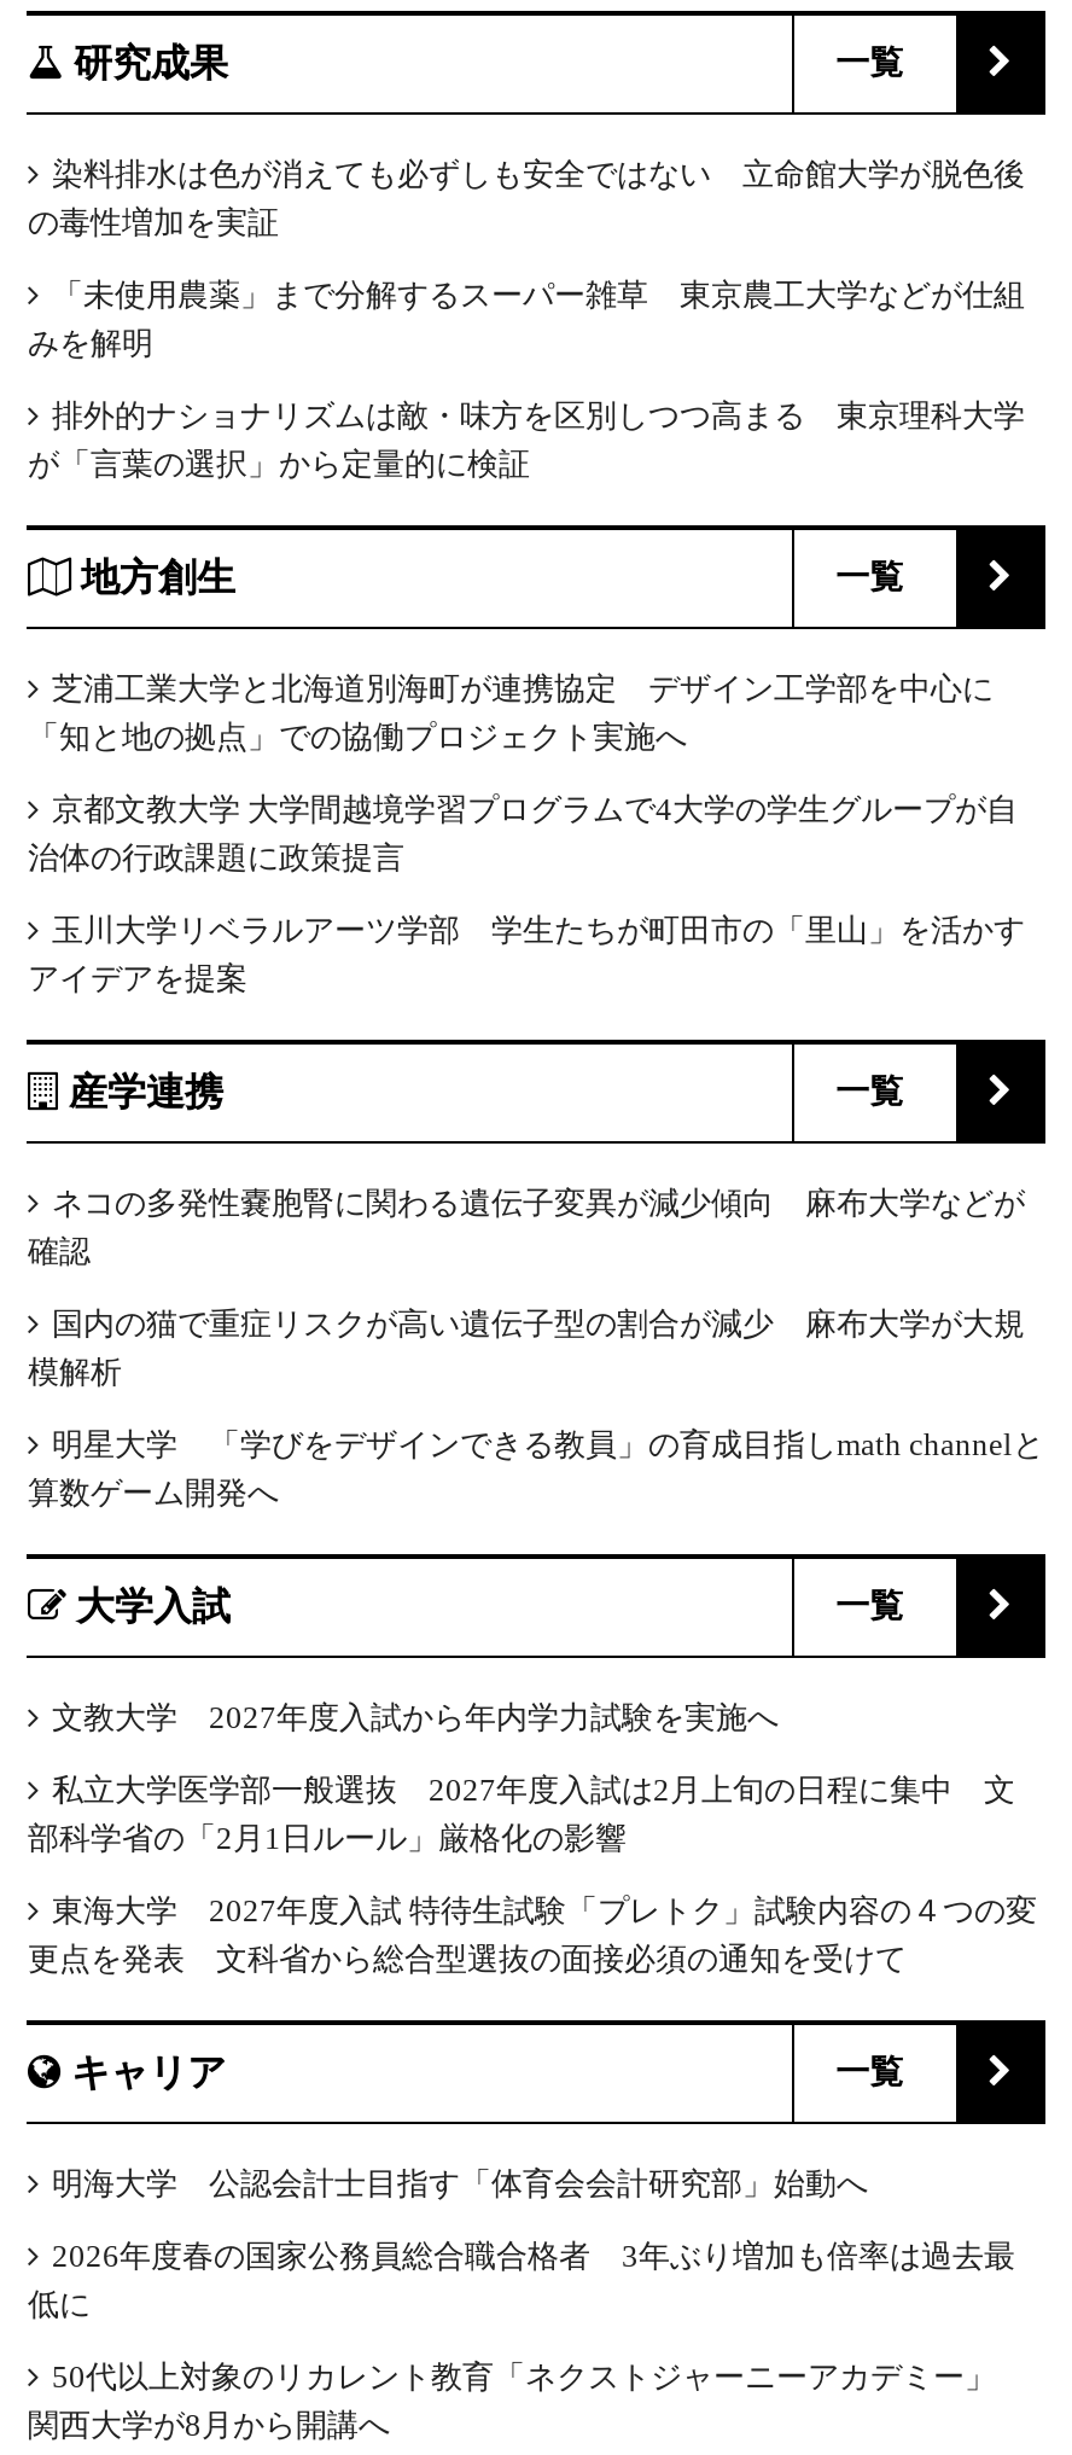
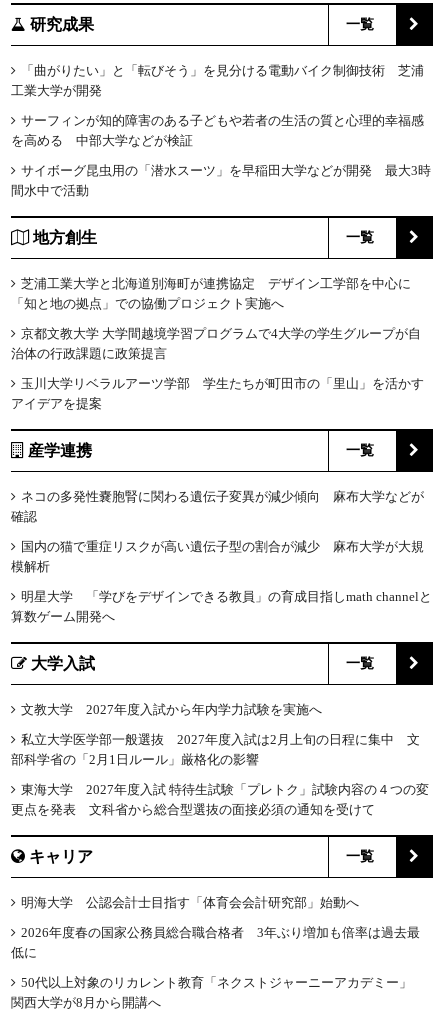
- 染料排水は色が消えても必ずしも安全ではない 立命館大学が脱色後
- の毒性増加を実証
+ 「曲がりたい」と「転びそう」を見分ける電動バイク制御技術 芝浦
+ 工業大学が開発

- 「未使用農薬」まで分解するスーパー雑草 東京農工大学などが仕組
- みを解明
+ サーフィンが知的障害のある子どもや若者の生活の質と心理的幸福感
+ を高める 中部大学などが検証

- 排外的ナショナリズムは敵・味方を区別しつつ高まる 東京理科大学
- が「言葉の選択」から定量的に検証
+ サイボーグ昆虫用の「潜水スーツ」を早稲田大学などが開発 最大3時
+ 間水中で活動
